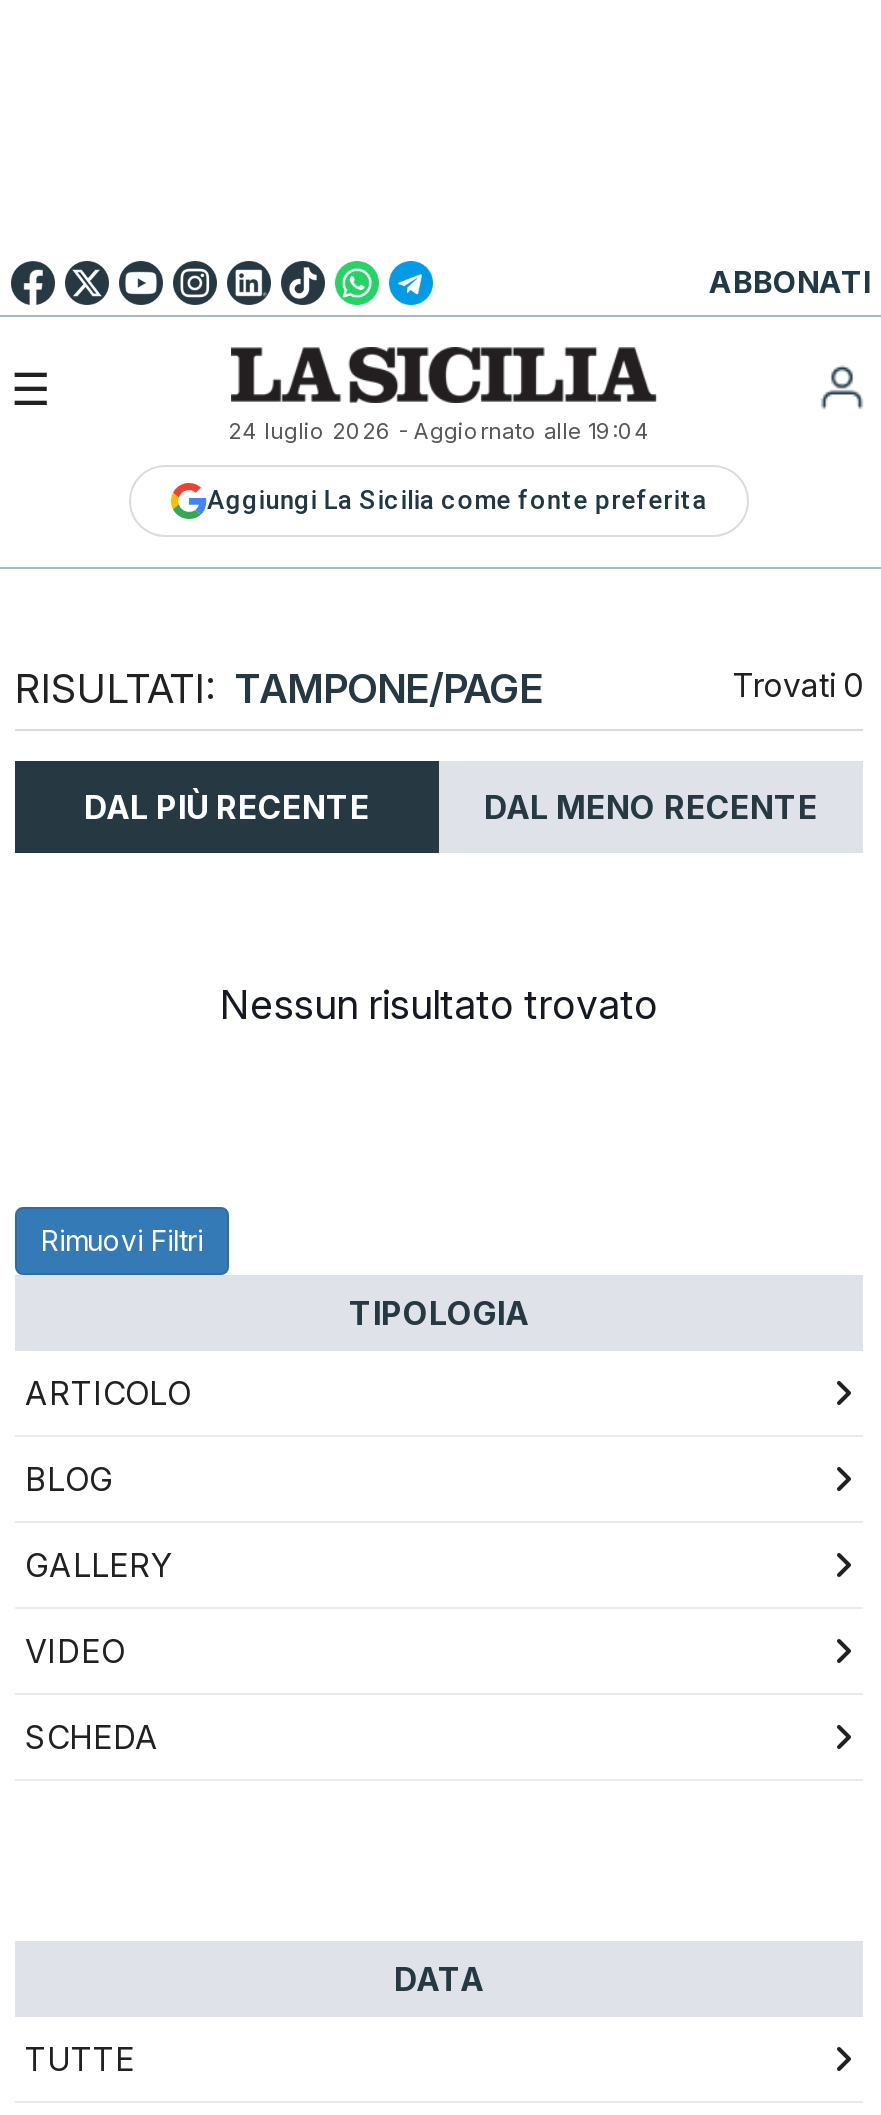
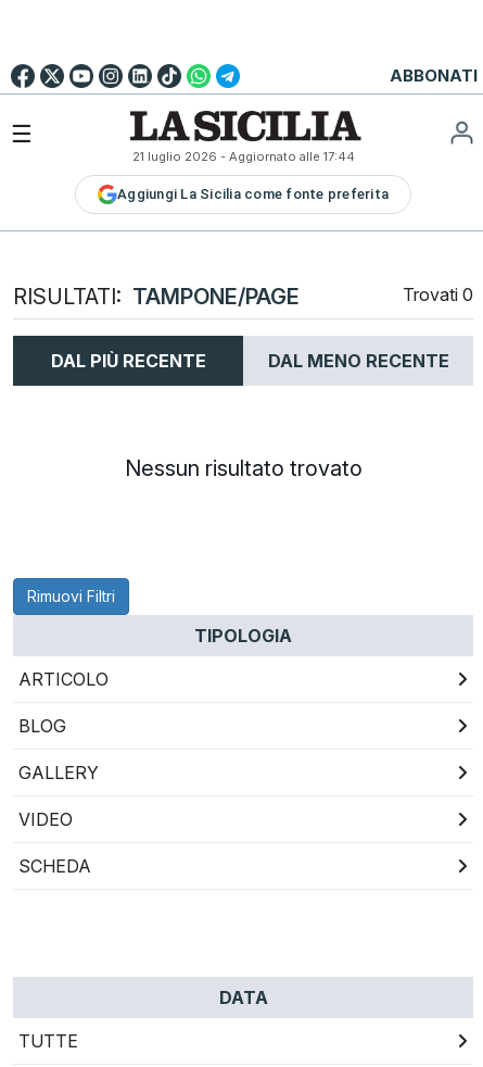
- 24 luglio 2026 - Aggiornato alle 19:04
+ 21 luglio 2026 - Aggiornato alle 17:44
